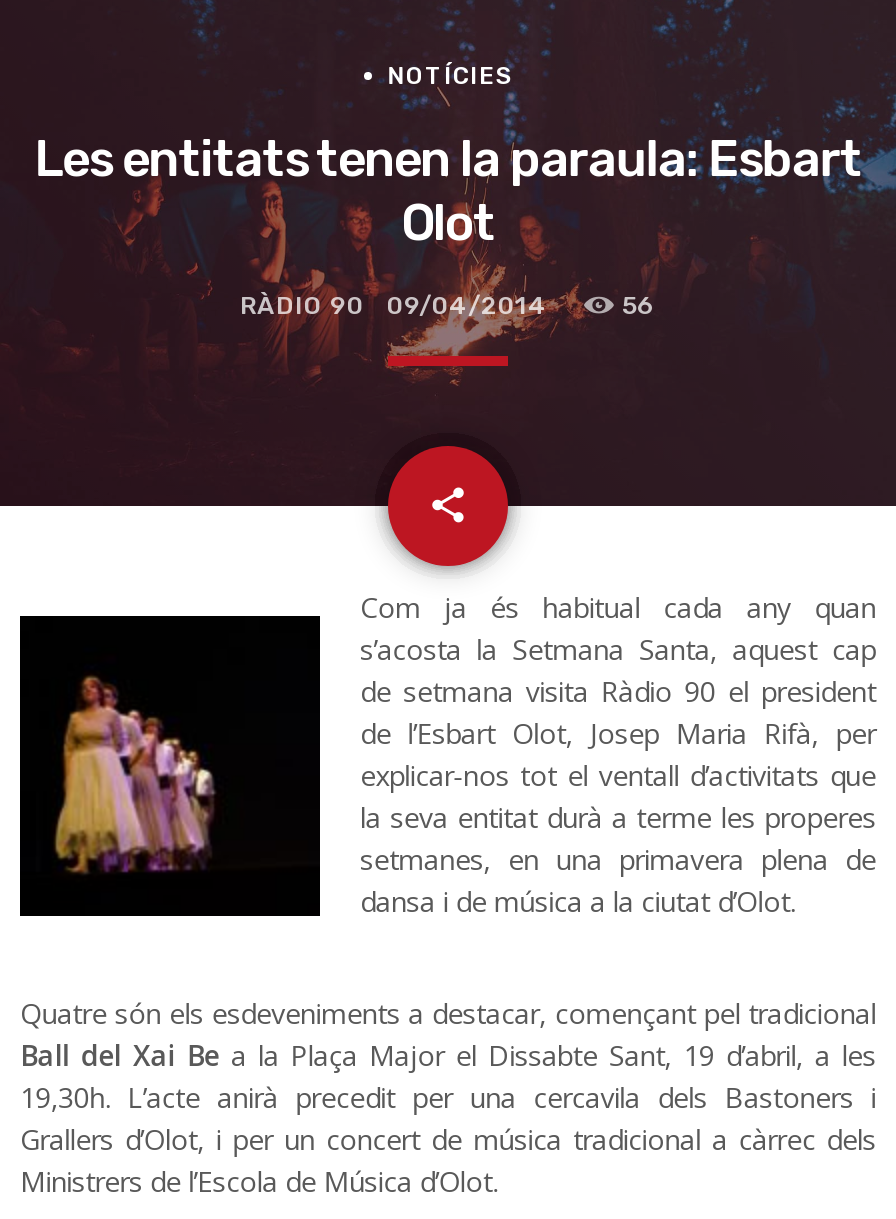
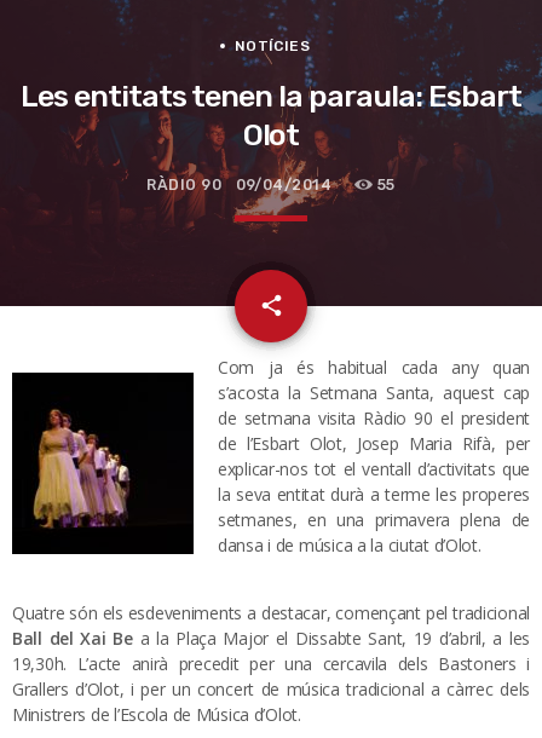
- 56
+ 55
